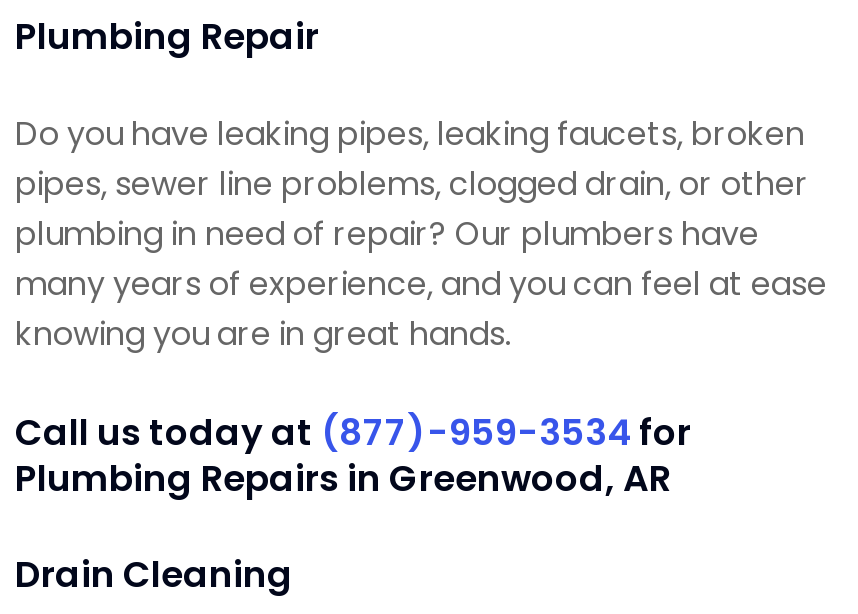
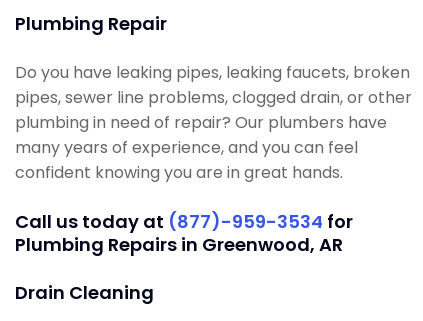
- many years of experience, and you can feel at ease
- knowing you are in great hands.
+ many years of experience, and you can feel
+ confident knowing you are in great hands.
